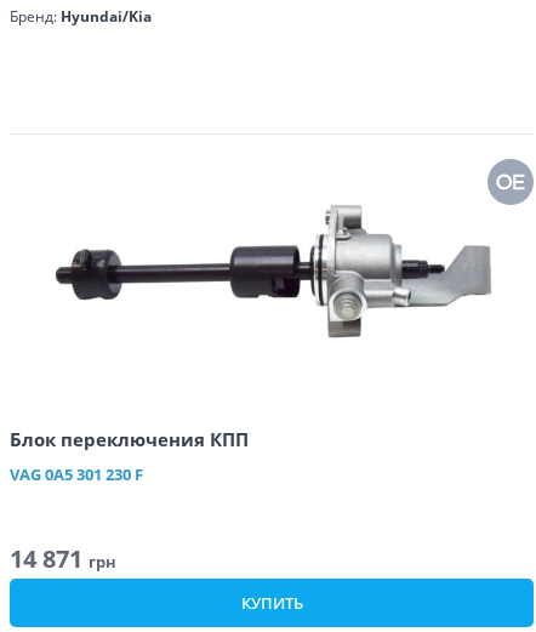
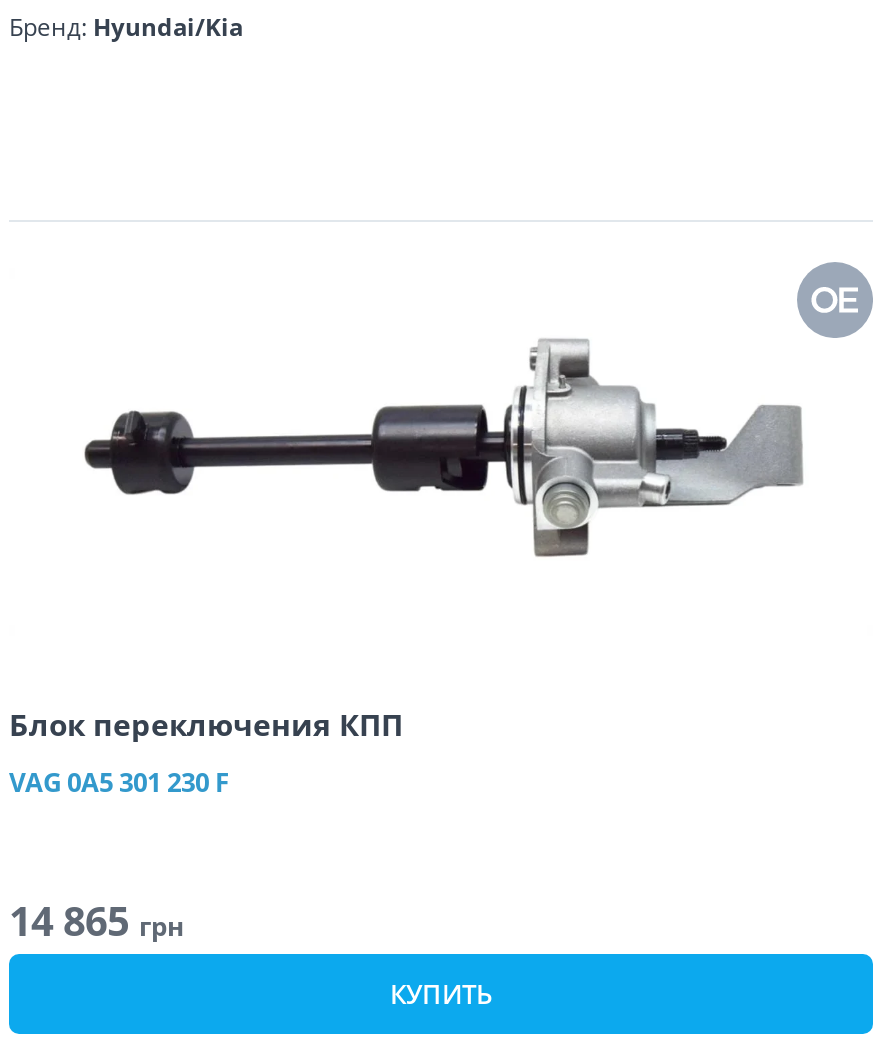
- 14 871 грн
+ 14 865 грн
